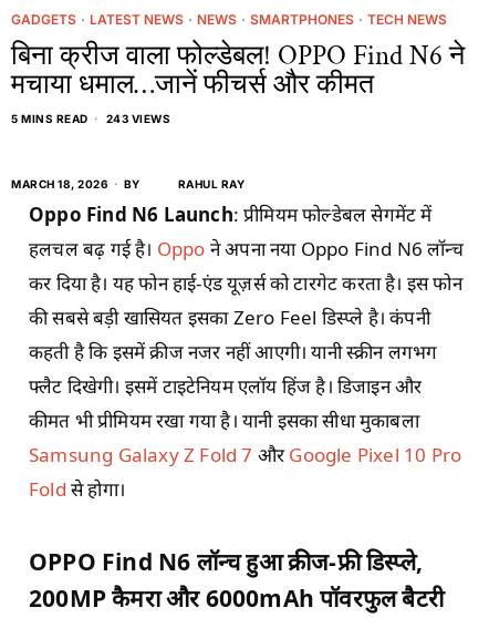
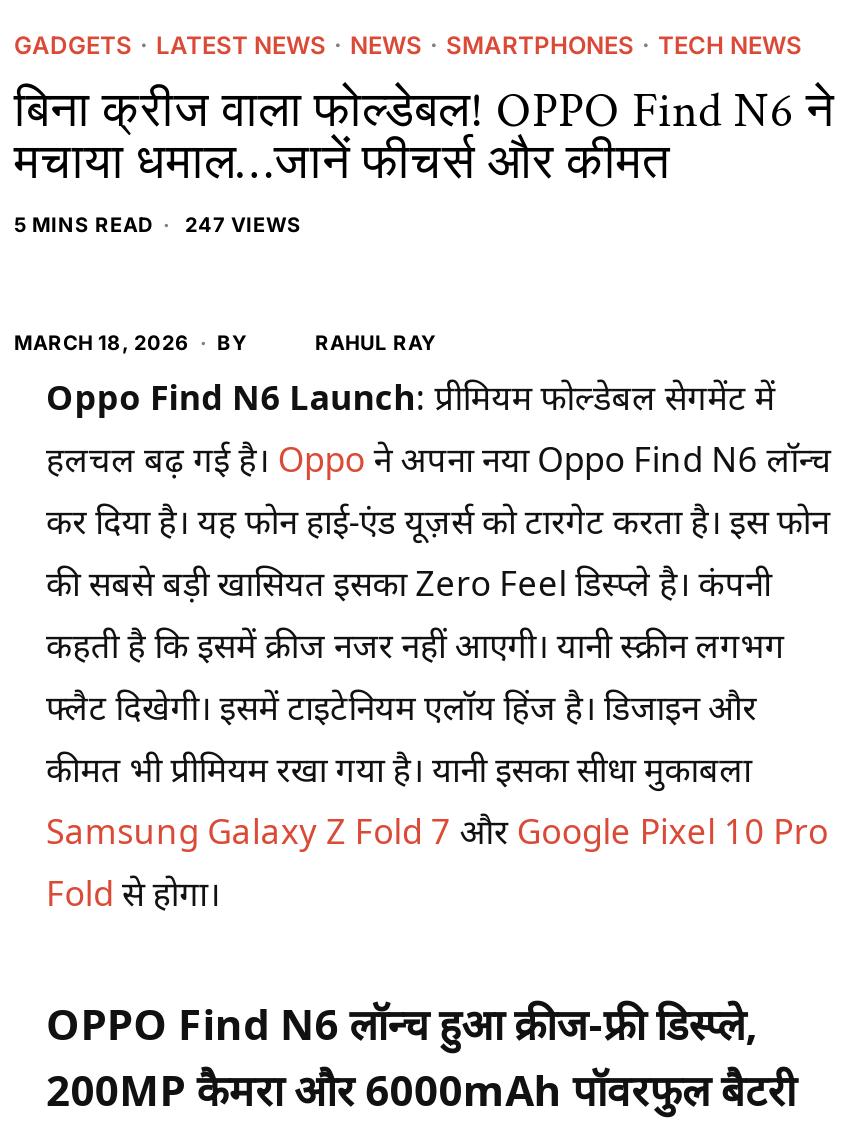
- 5 MINS READ 243 VIEWS
+ 5 MINS READ 247 VIEWS
